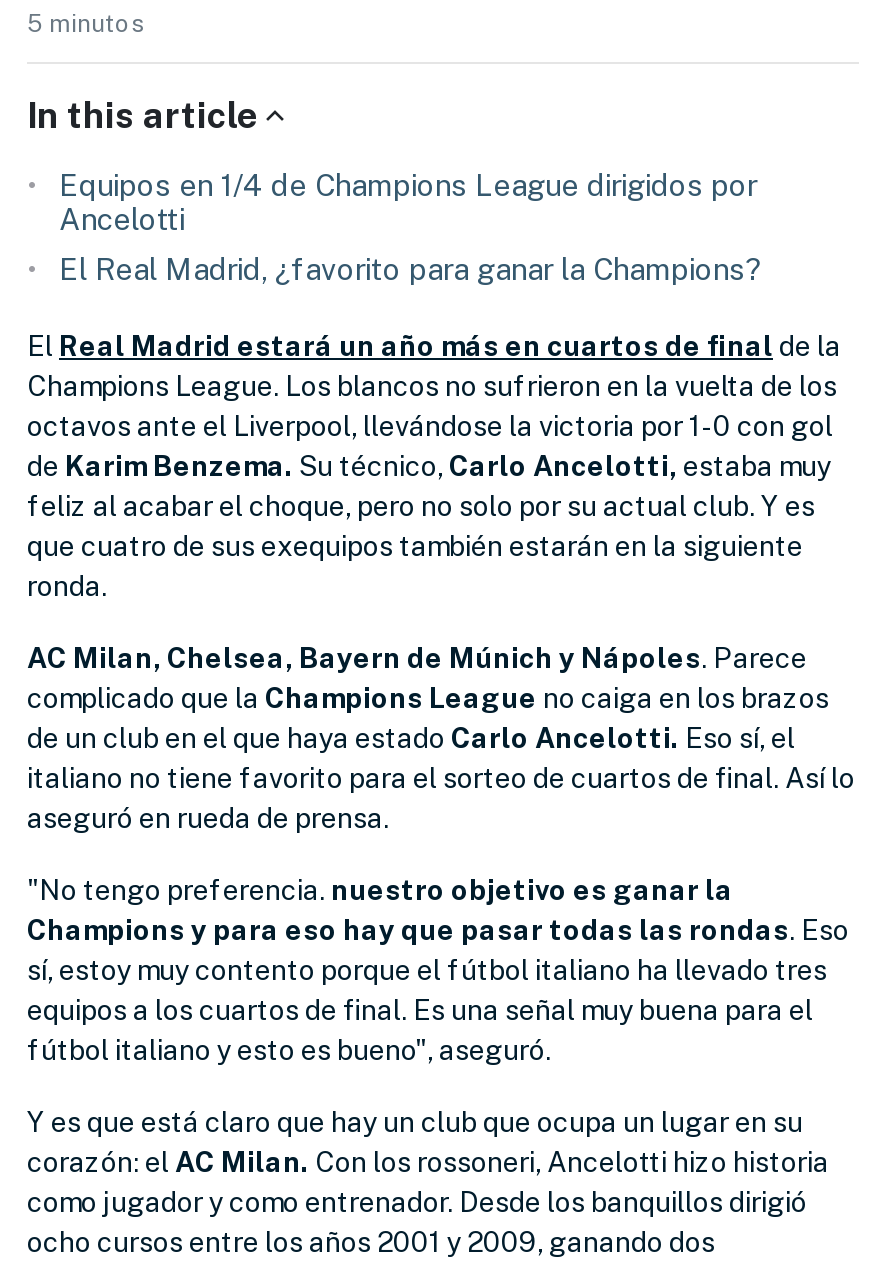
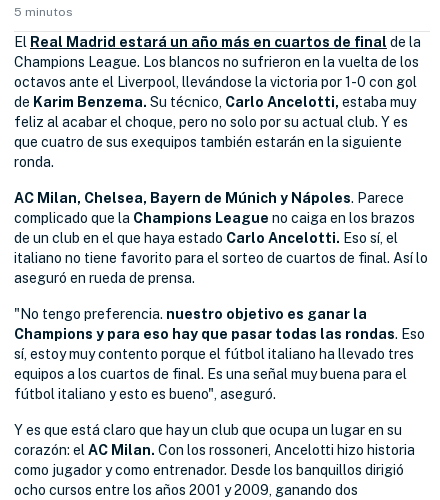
- In this article
- Equipos en 1/4 de Champions League dirigidos por
- Ancelotti
- El Real Madrid, ¿favorito para ganar la Champions?
